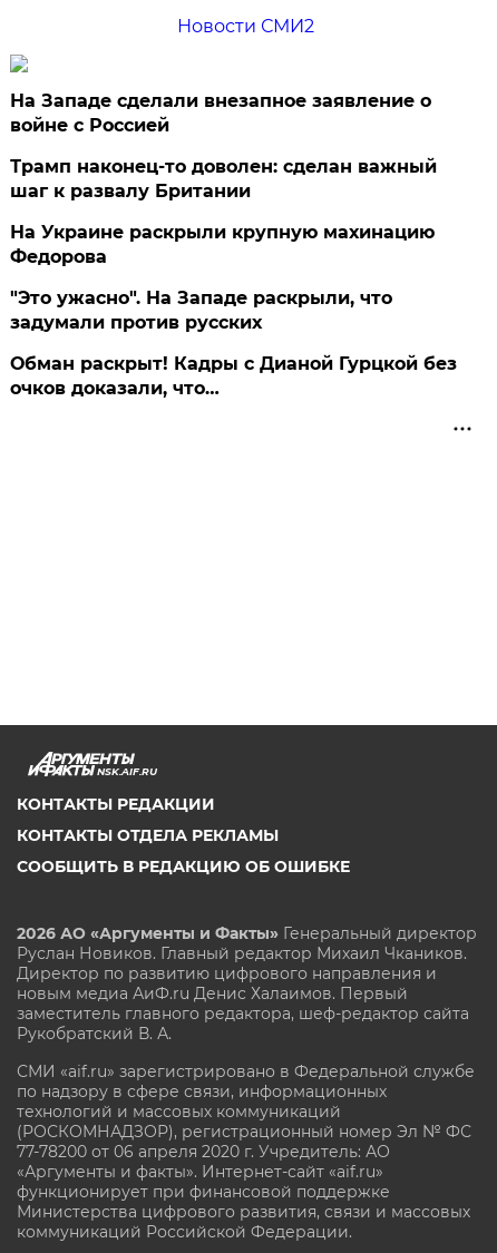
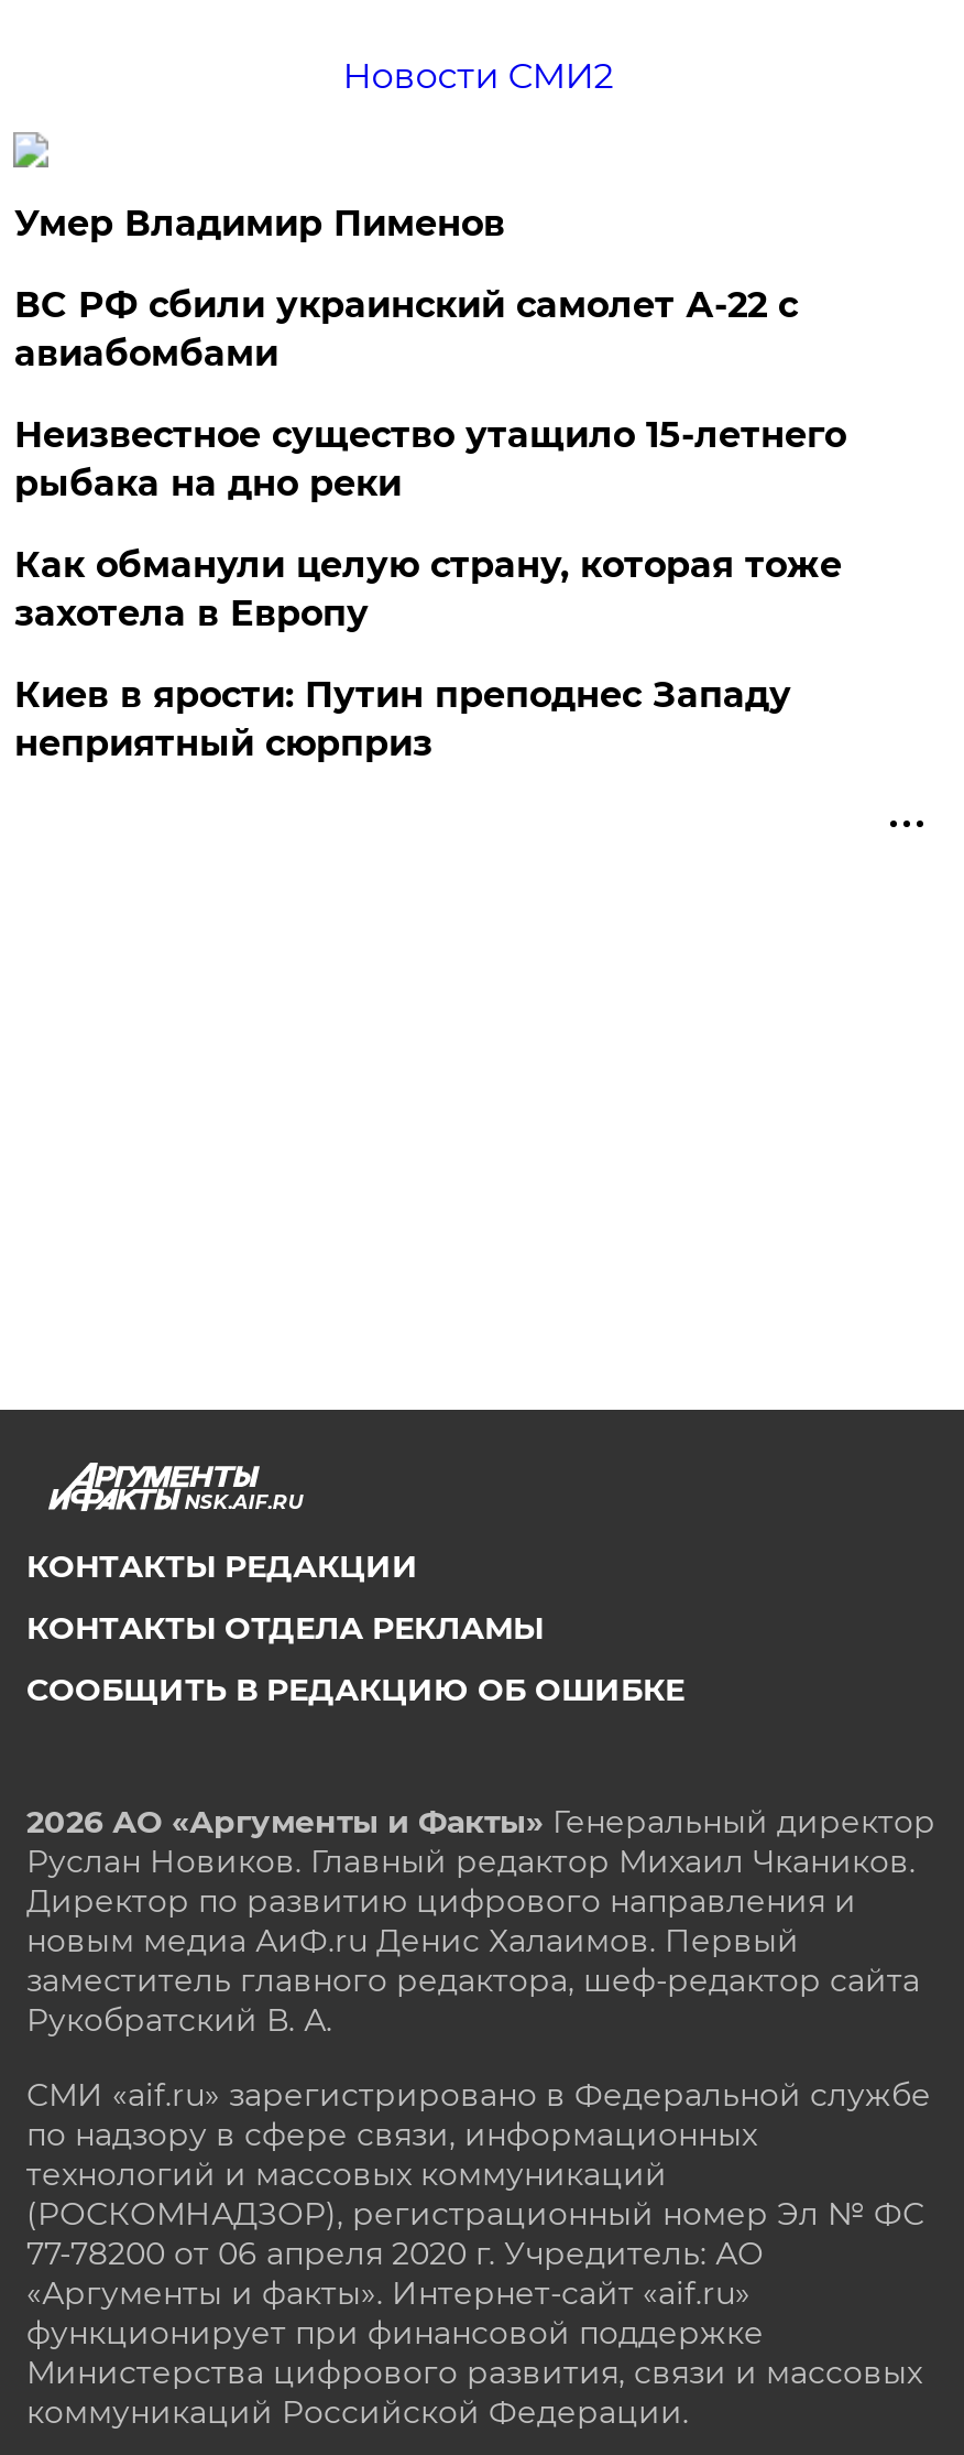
- На Западе сделали внезапное заявление о
- войне с Россией
+ Умер Владимир Пименов

- Трамп наконец-то доволен: сделан важный
- шаг к развалу Британии
+ ВС РФ сбили украинский самолет А-22 с
+ авиабомбами

- На Украине раскрыли крупную махинацию
- Федорова
+ Неизвестное существо утащило 15-летнего
+ рыбака на дно реки

- "Это ужасно". На Западе раскрыли, что
- задумали против русских
+ Как обманули целую страну, которая тоже
+ захотела в Европу

- Обман раскрыт! Кадры с Дианой Гурцкой без
- очков доказали, что…
+ Киев в ярости: Путин преподнес Западу
+ неприятный сюрприз
